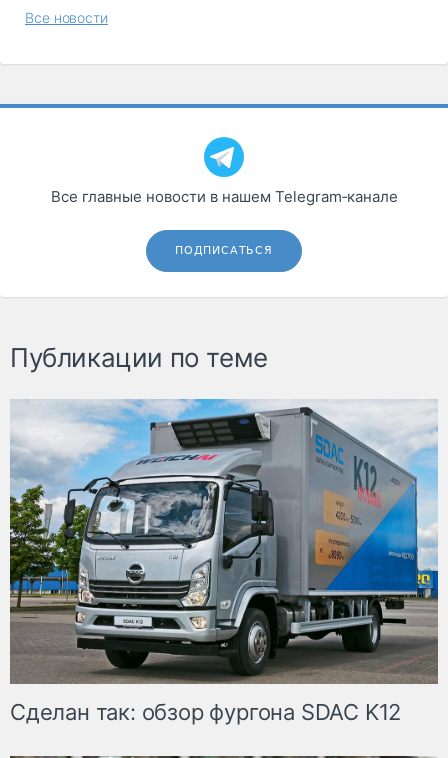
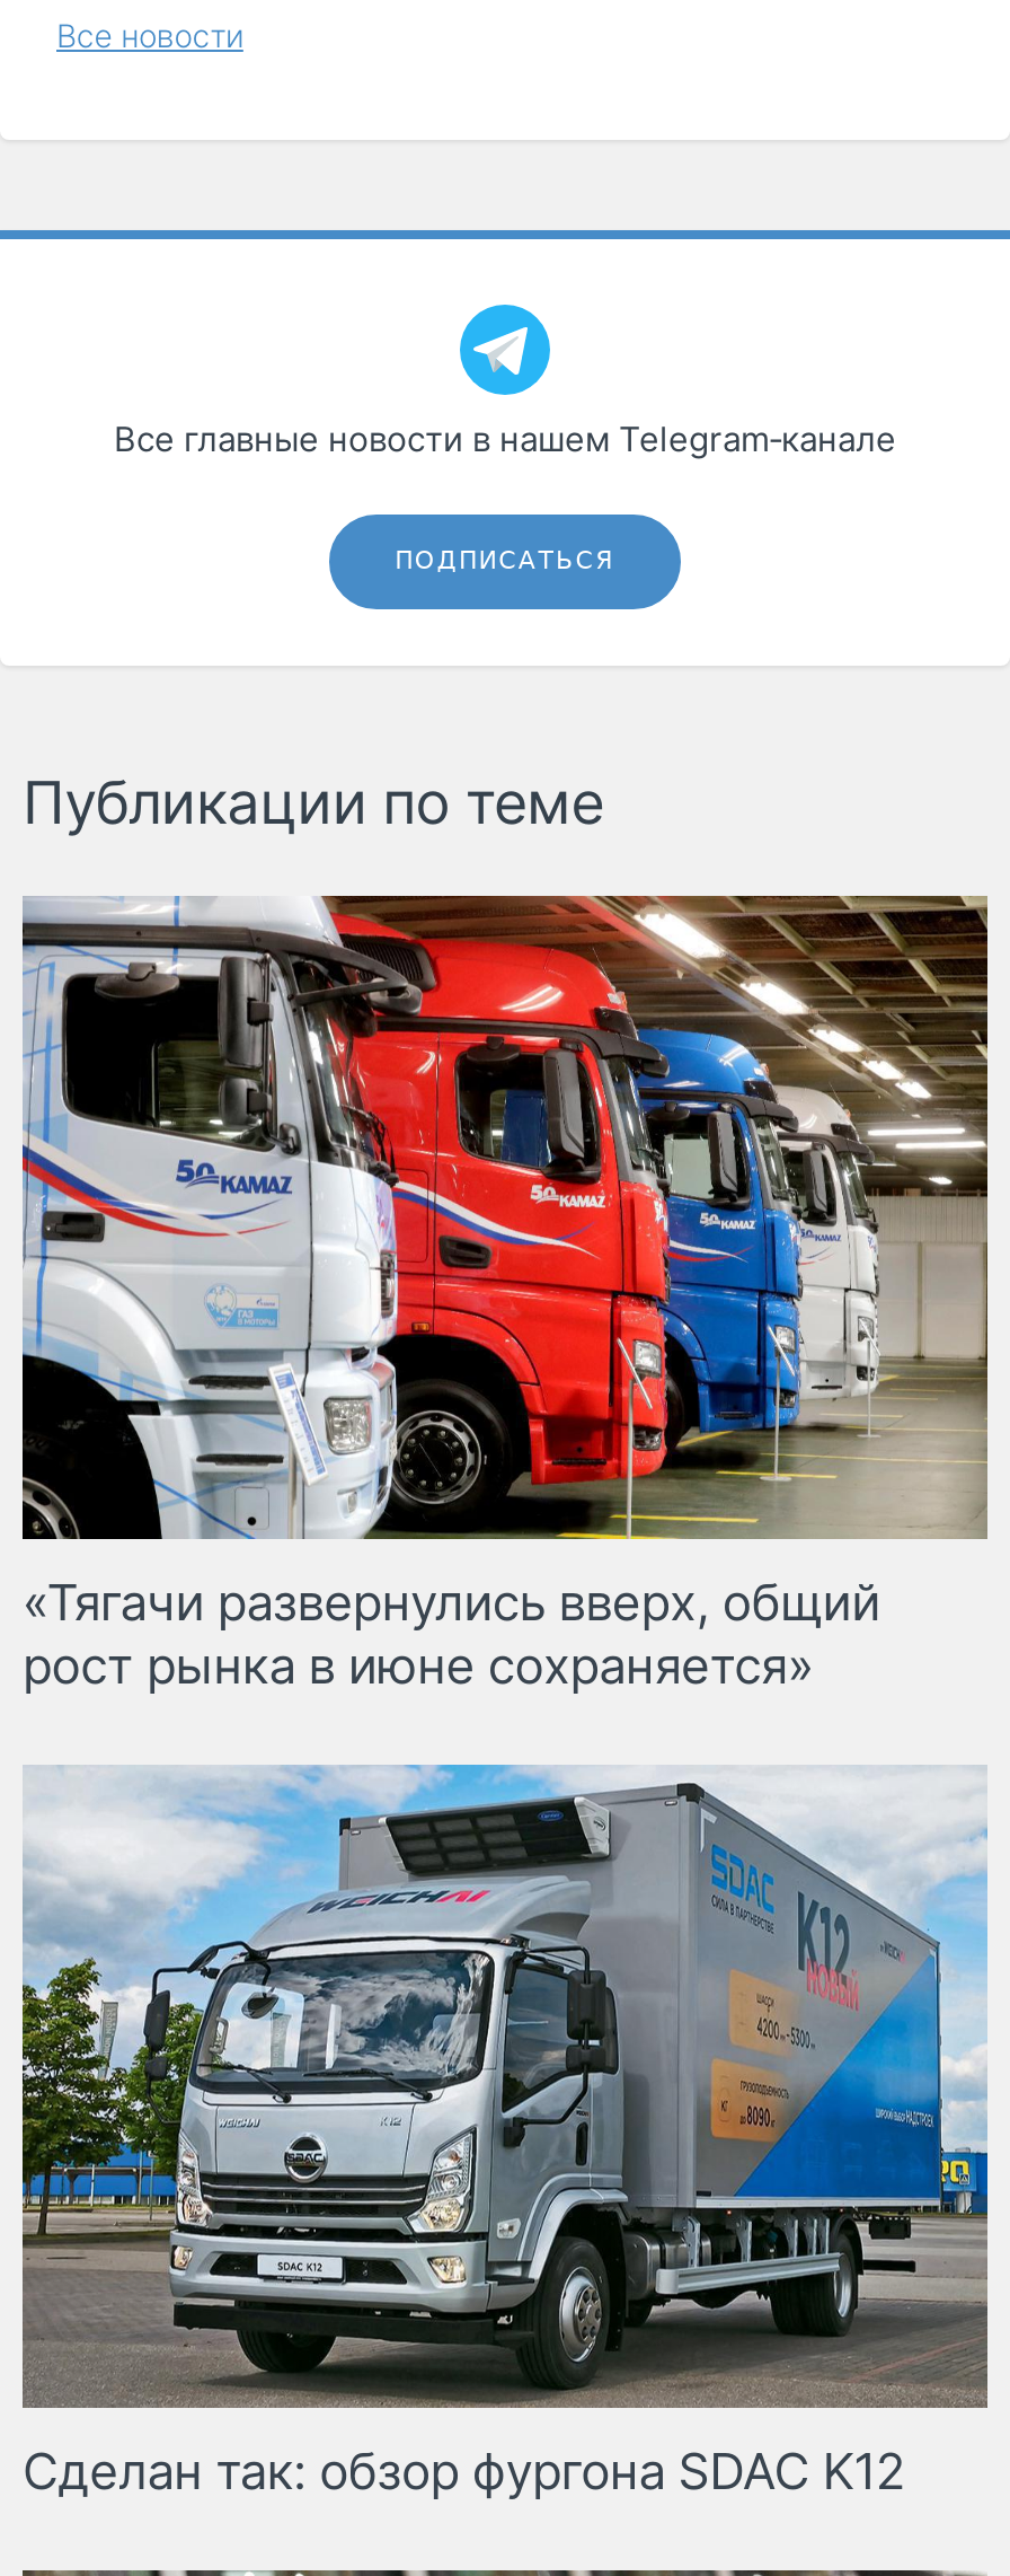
+ [image]
+ «Тягачи развернулись вверх, общий
+ рост рынка в июне сохраняется»
